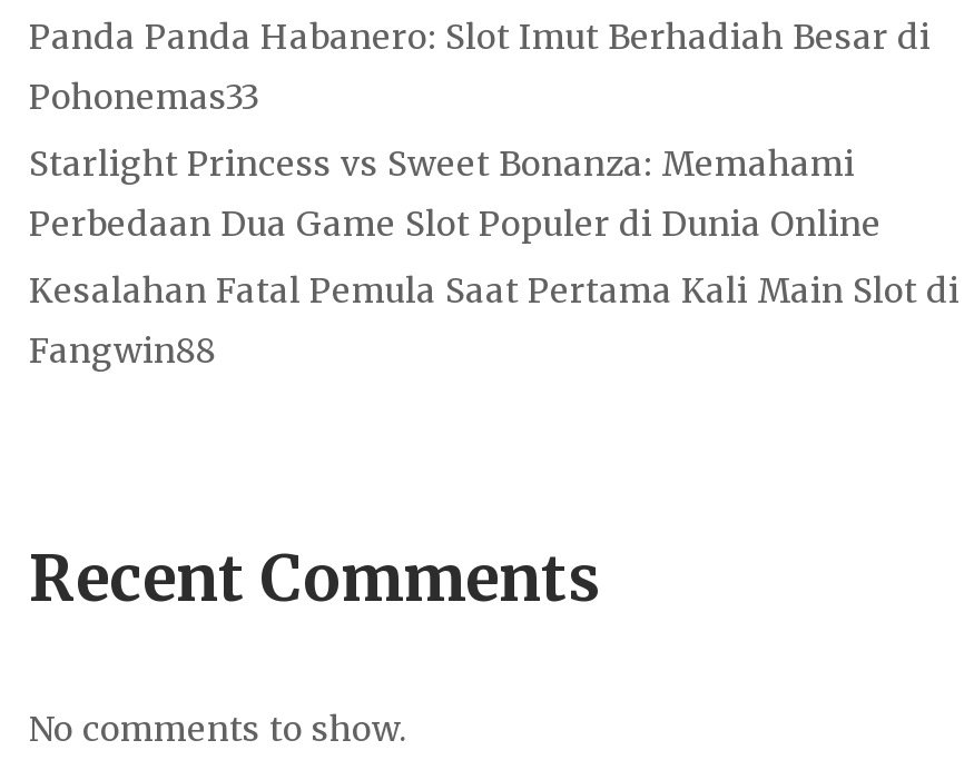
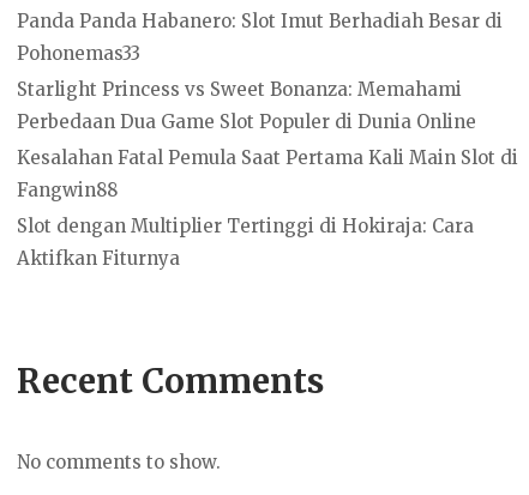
+ Slot dengan Multiplier Tertinggi di Hokiraja: Cara
+ Aktifkan Fiturnya
